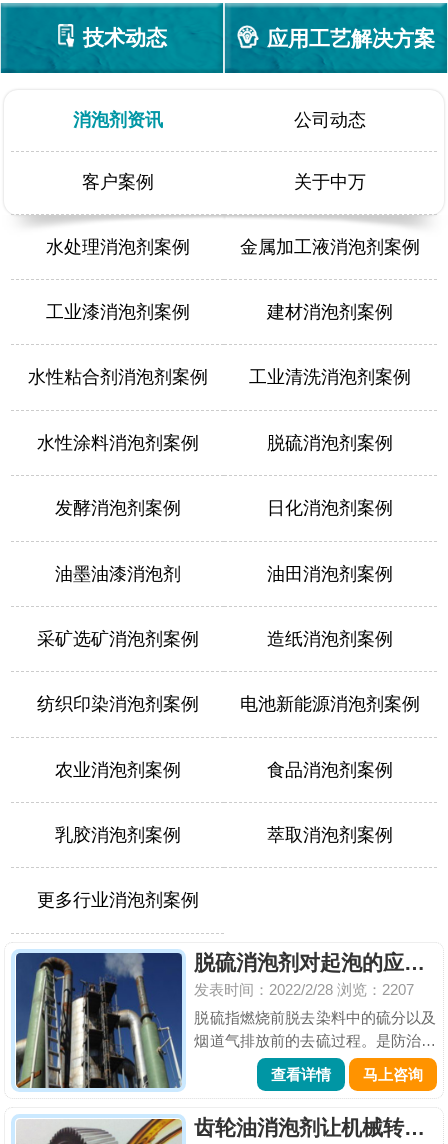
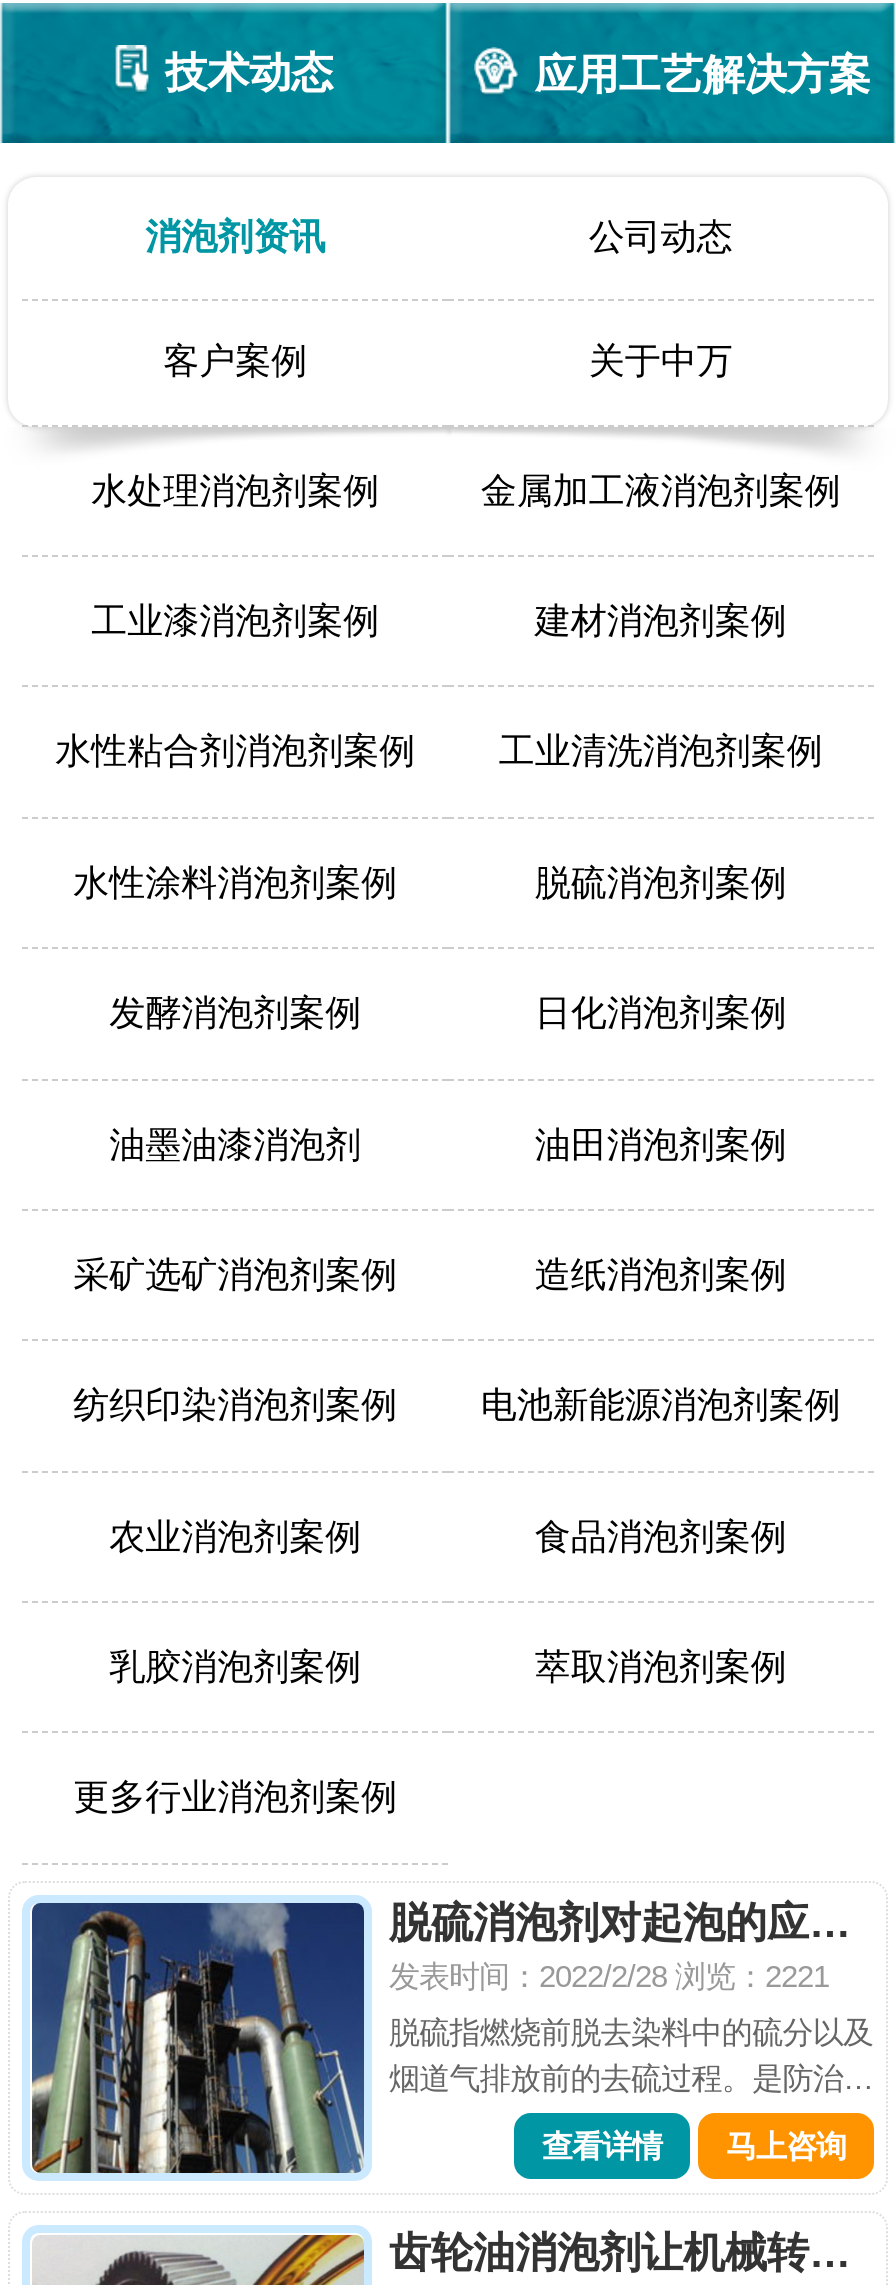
- 发表时间：2022/2/28 浏览：2207
+ 发表时间：2022/2/28 浏览：2221
